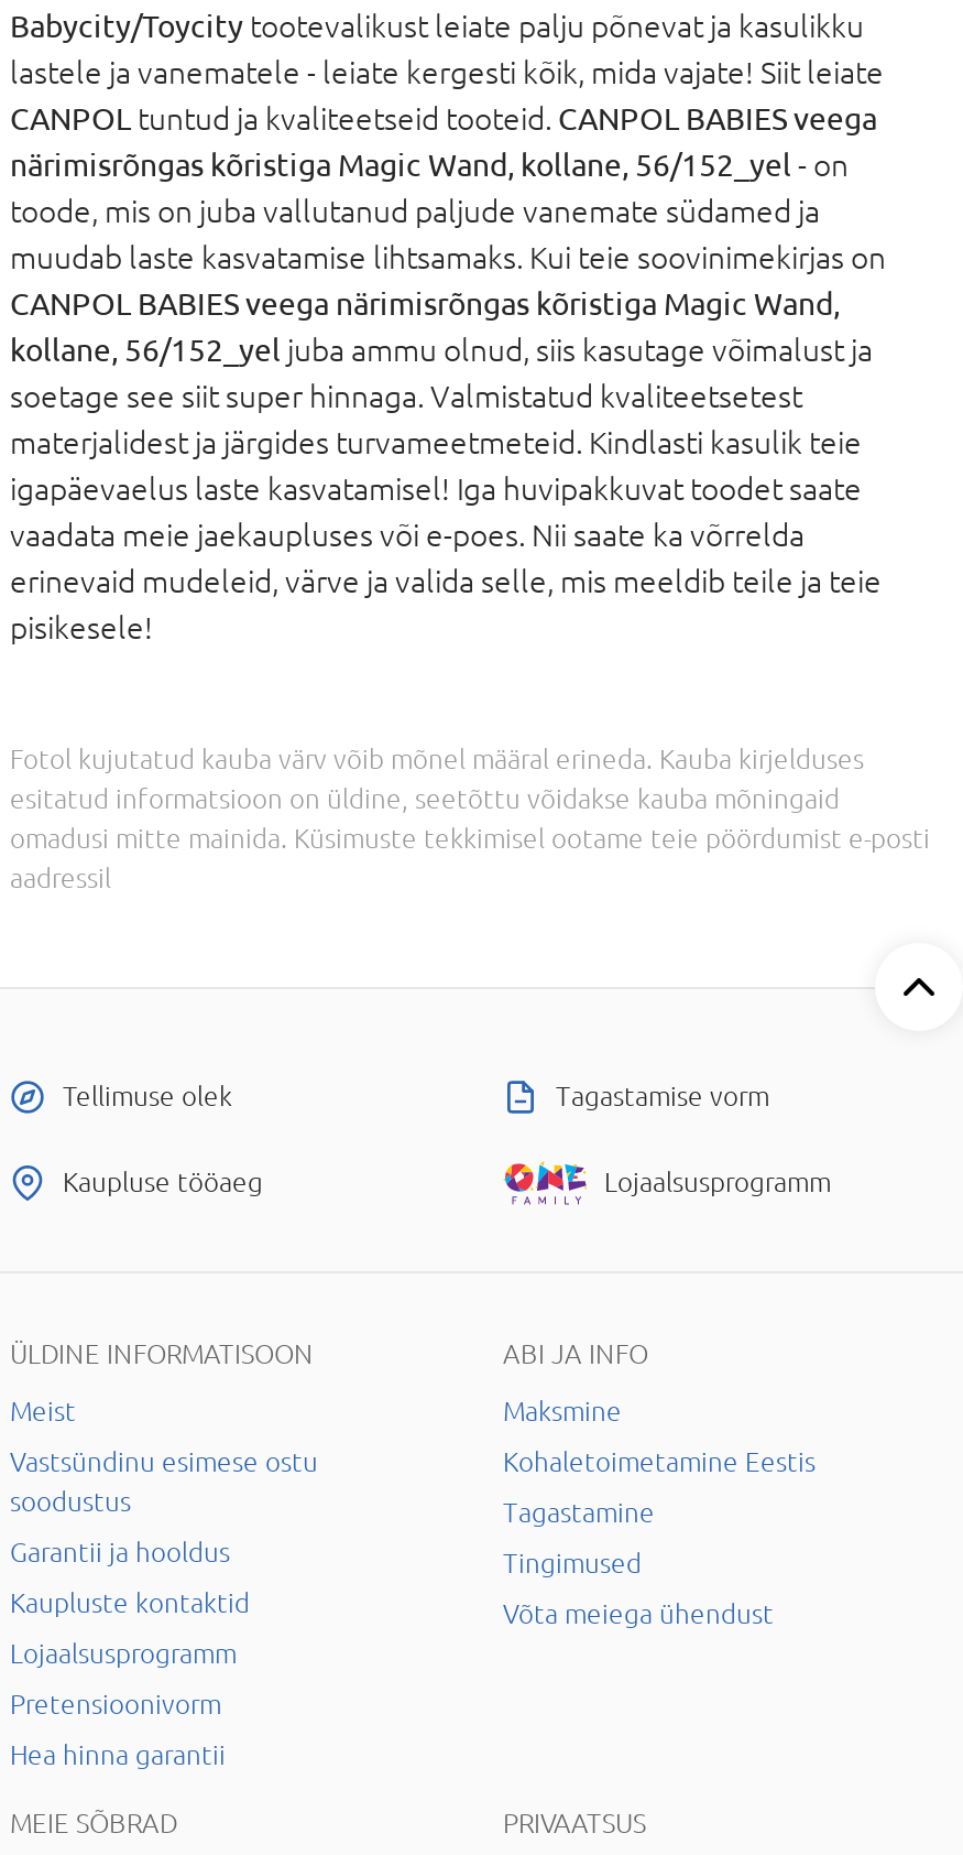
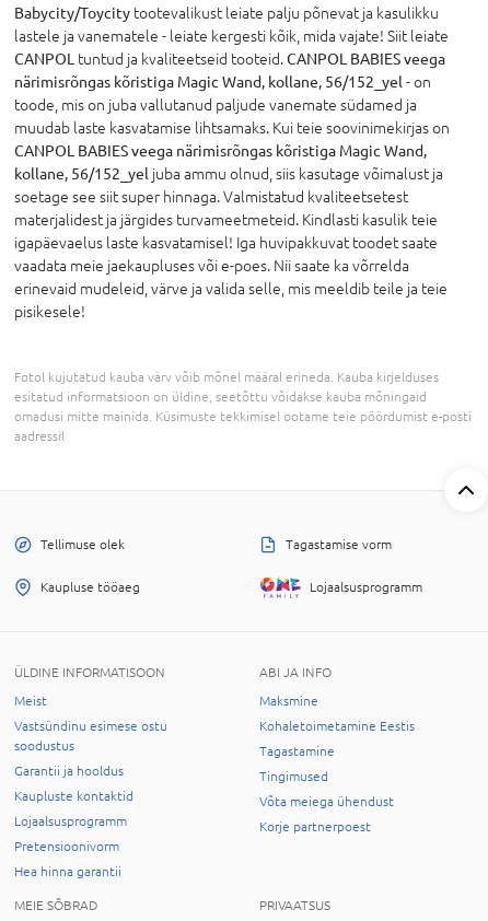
+ Korje partnerpoest
